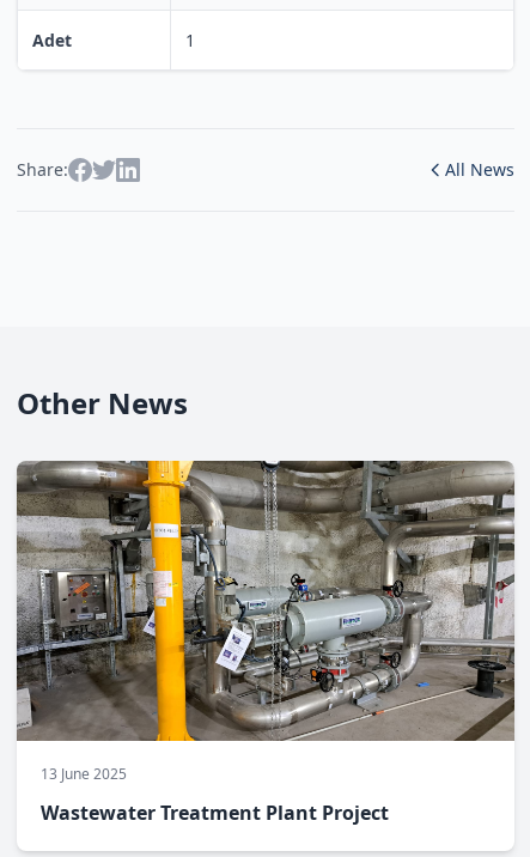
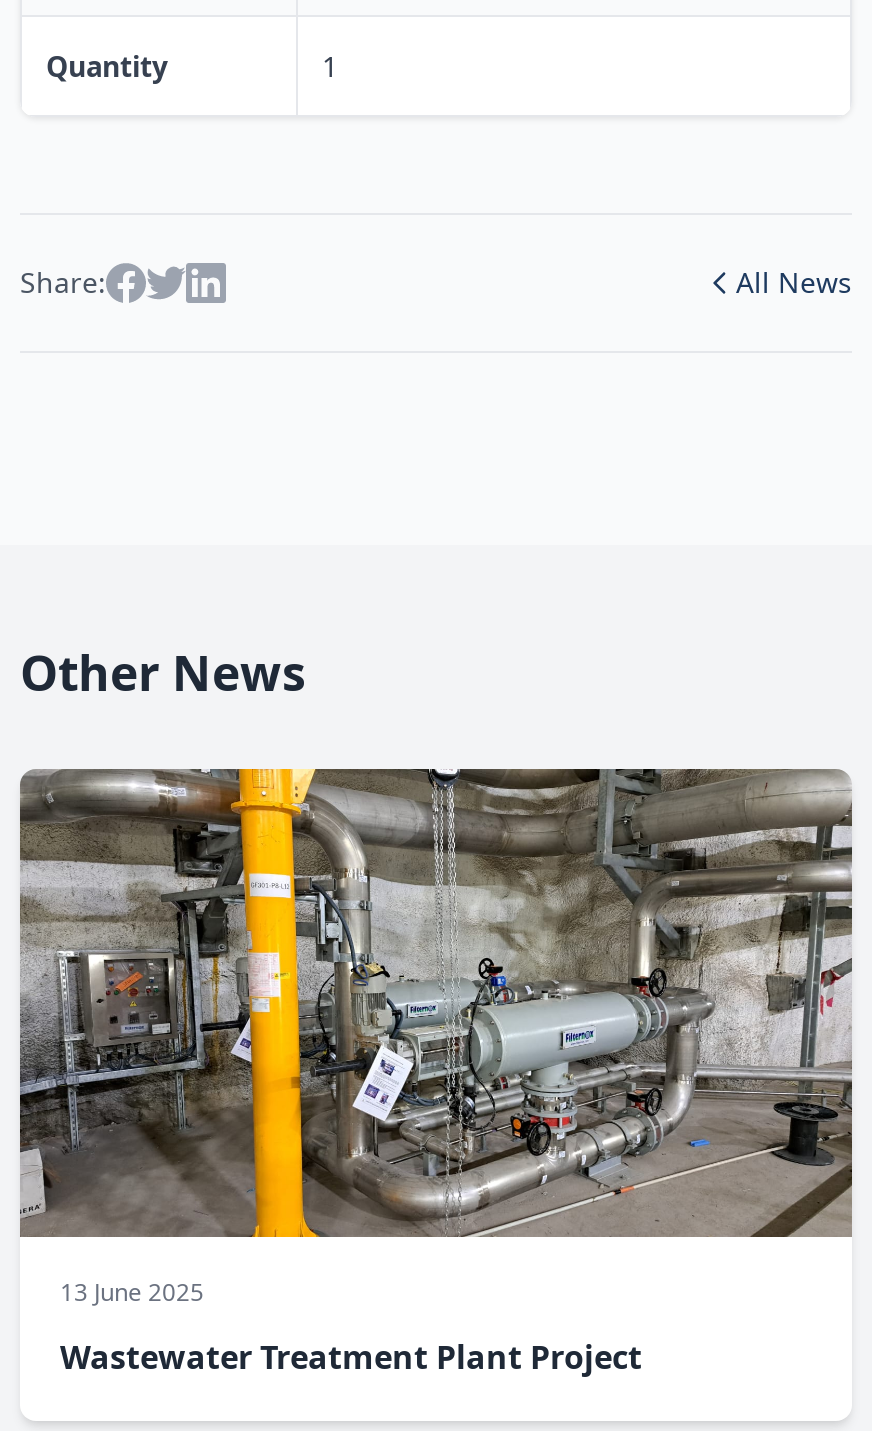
- Adet
+ Quantity
